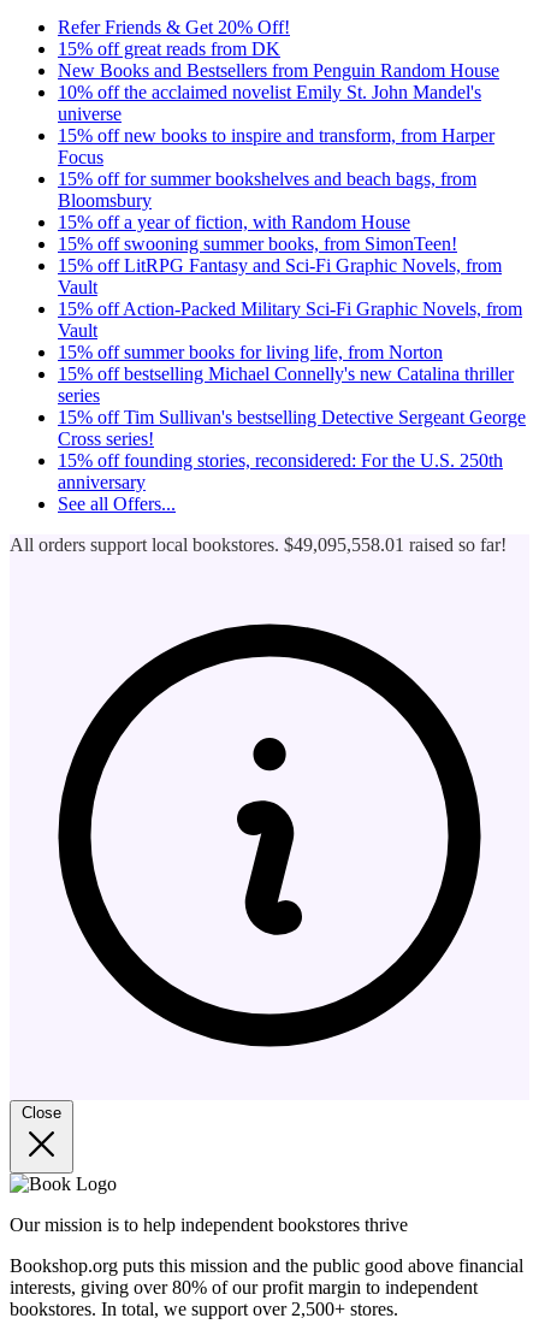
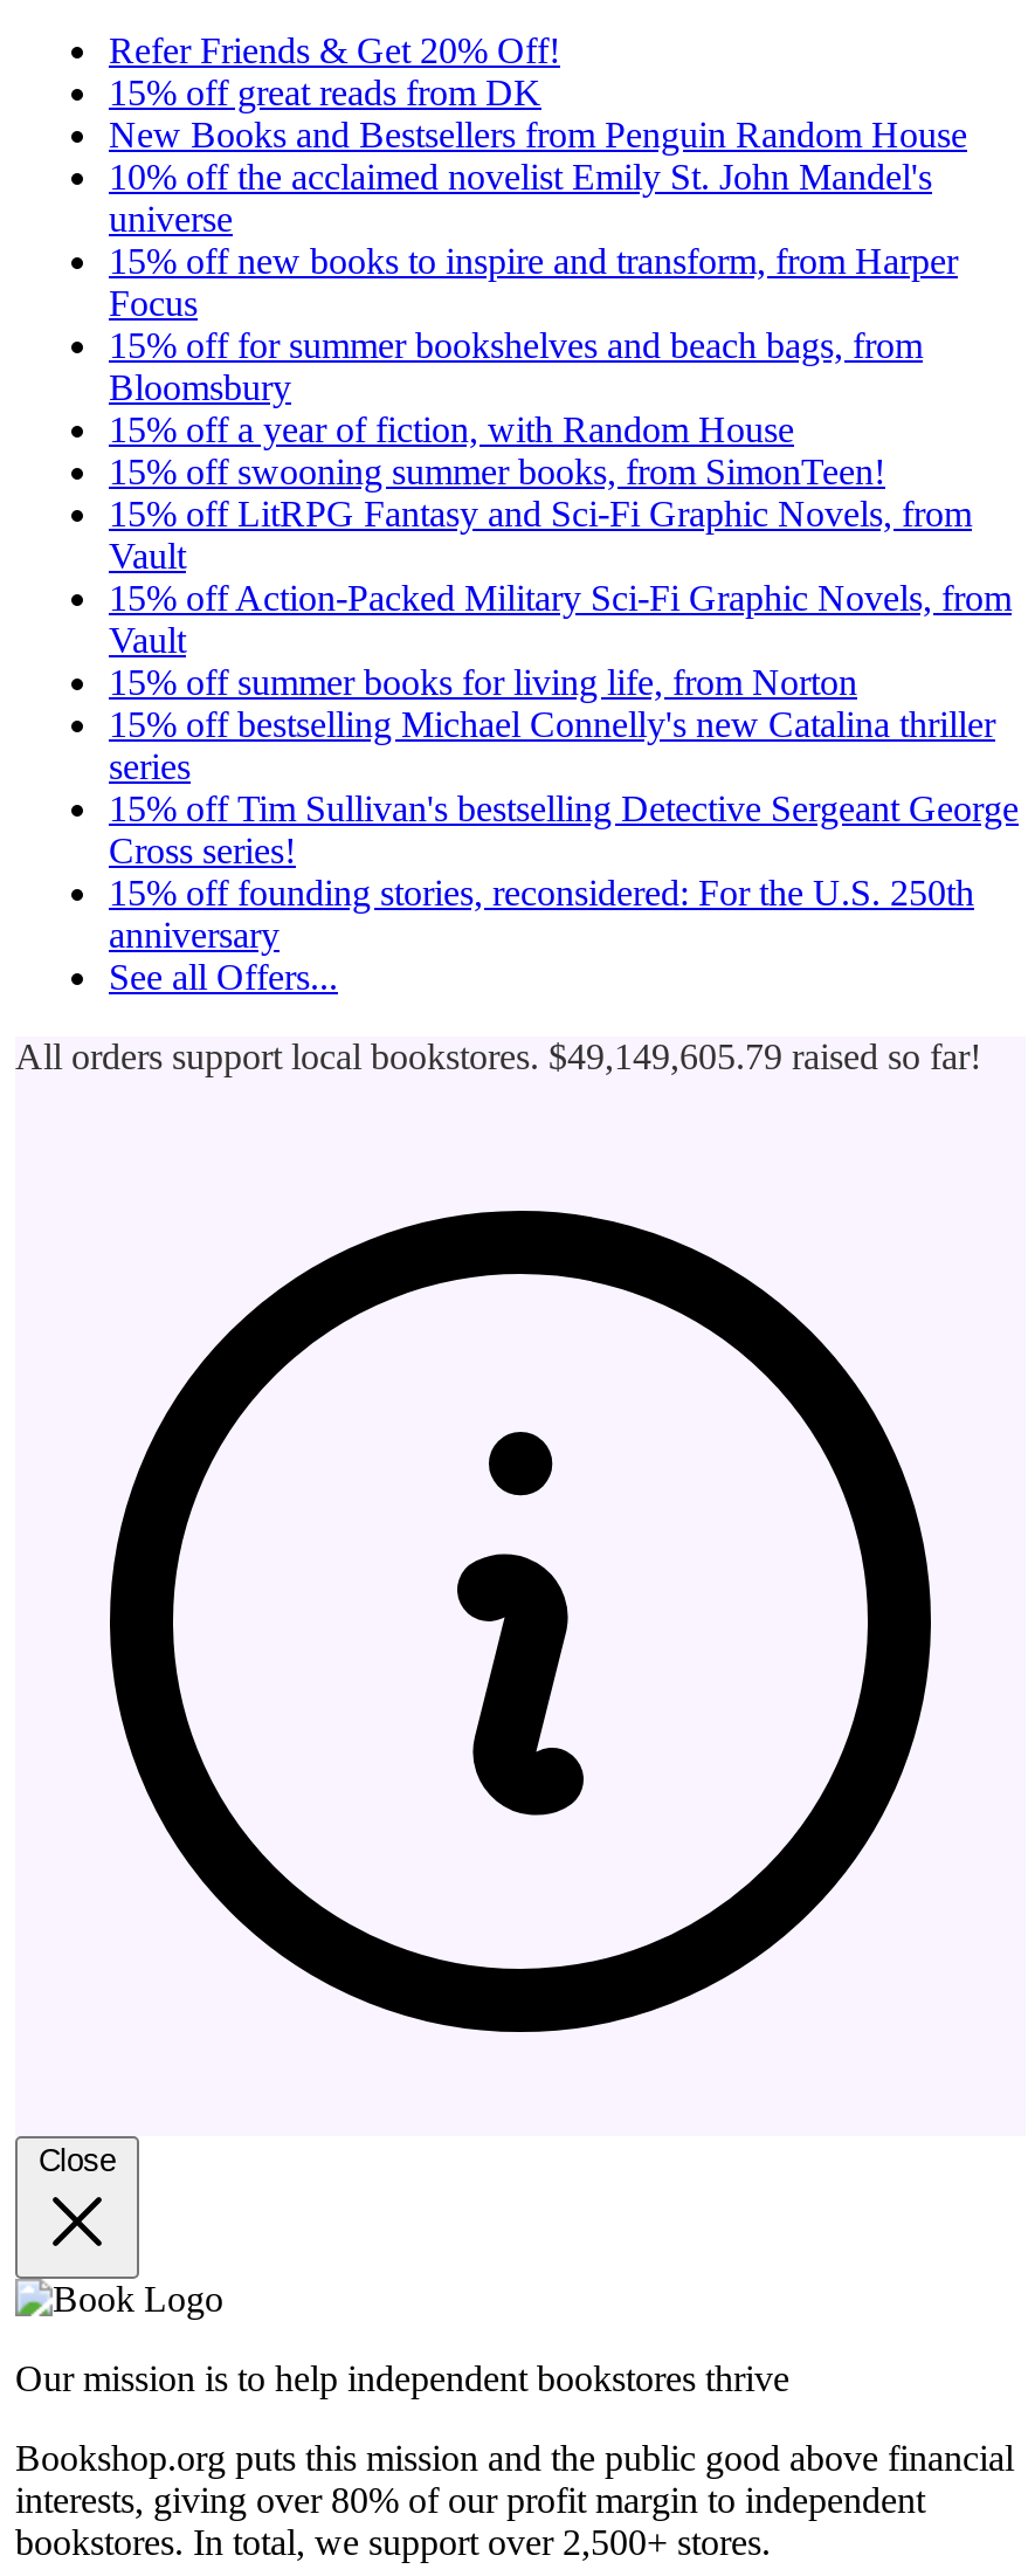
- All orders support local bookstores. $49,095,558.01 raised so far!
+ All orders support local bookstores. $49,149,605.79 raised so far!
